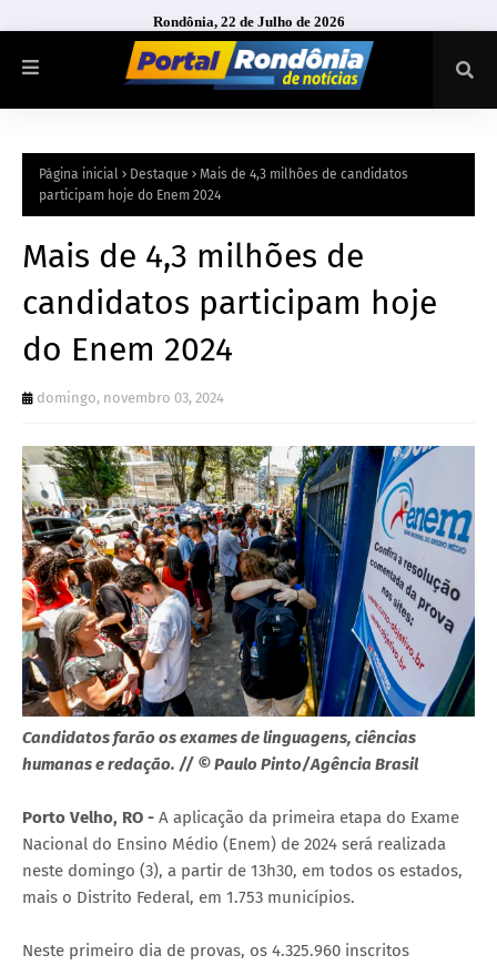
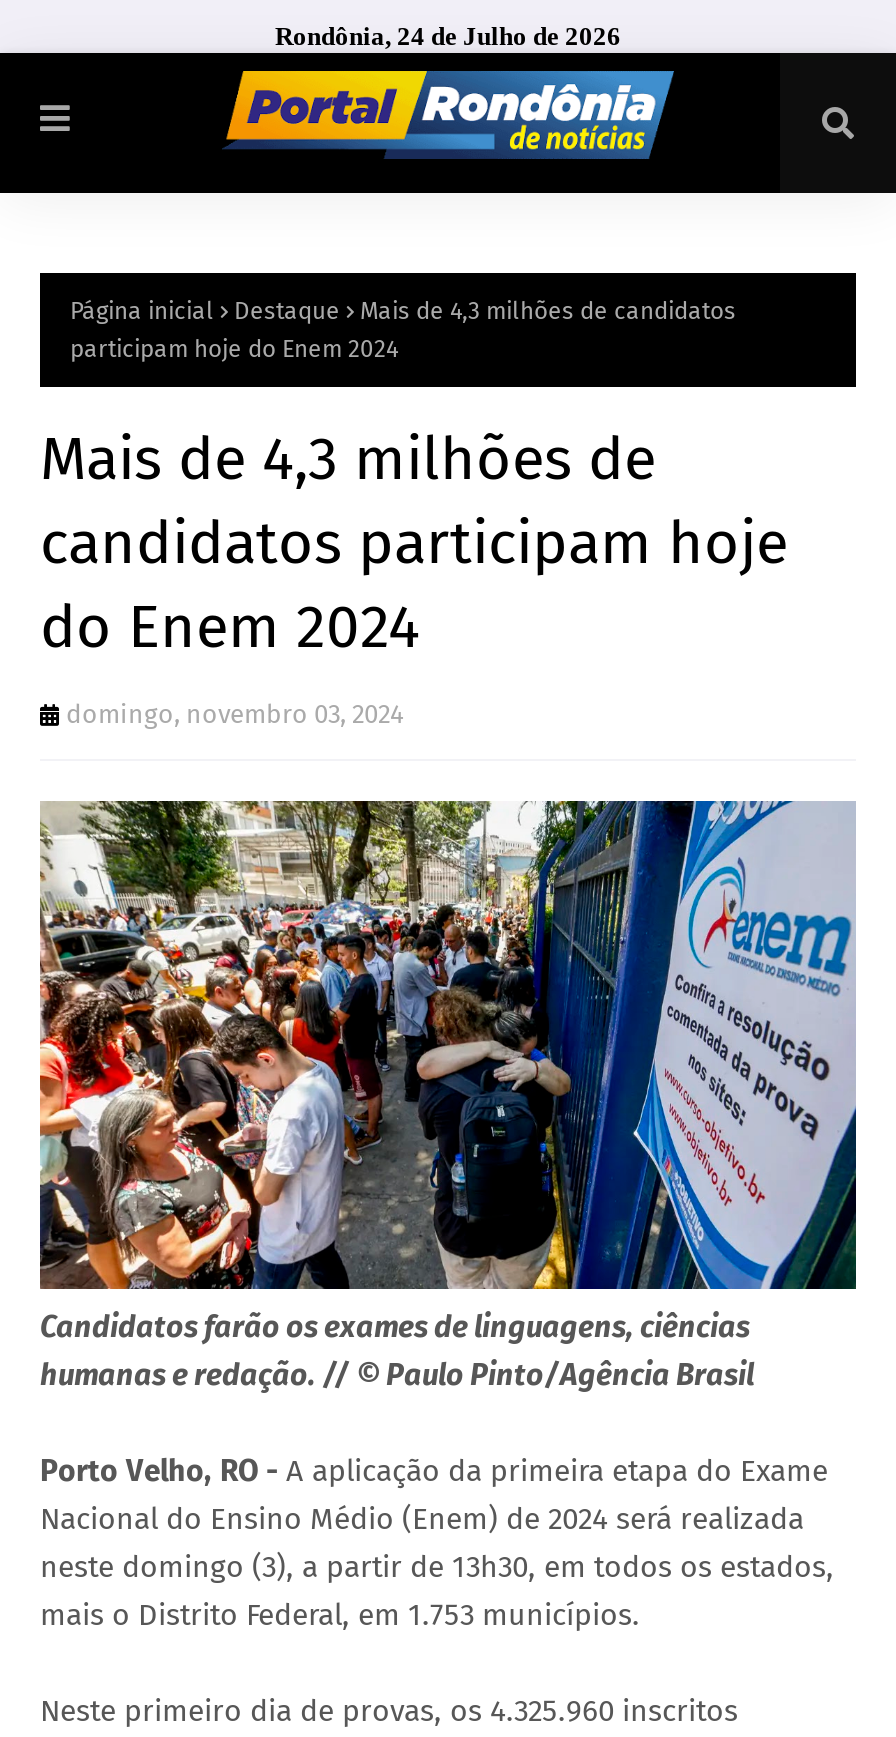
- Rondônia, 22 de Julho de 2026
+ Rondônia, 24 de Julho de 2026
